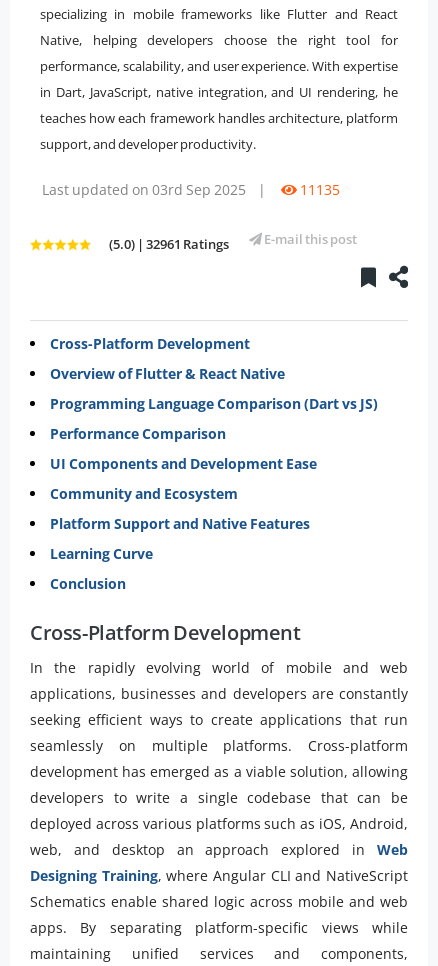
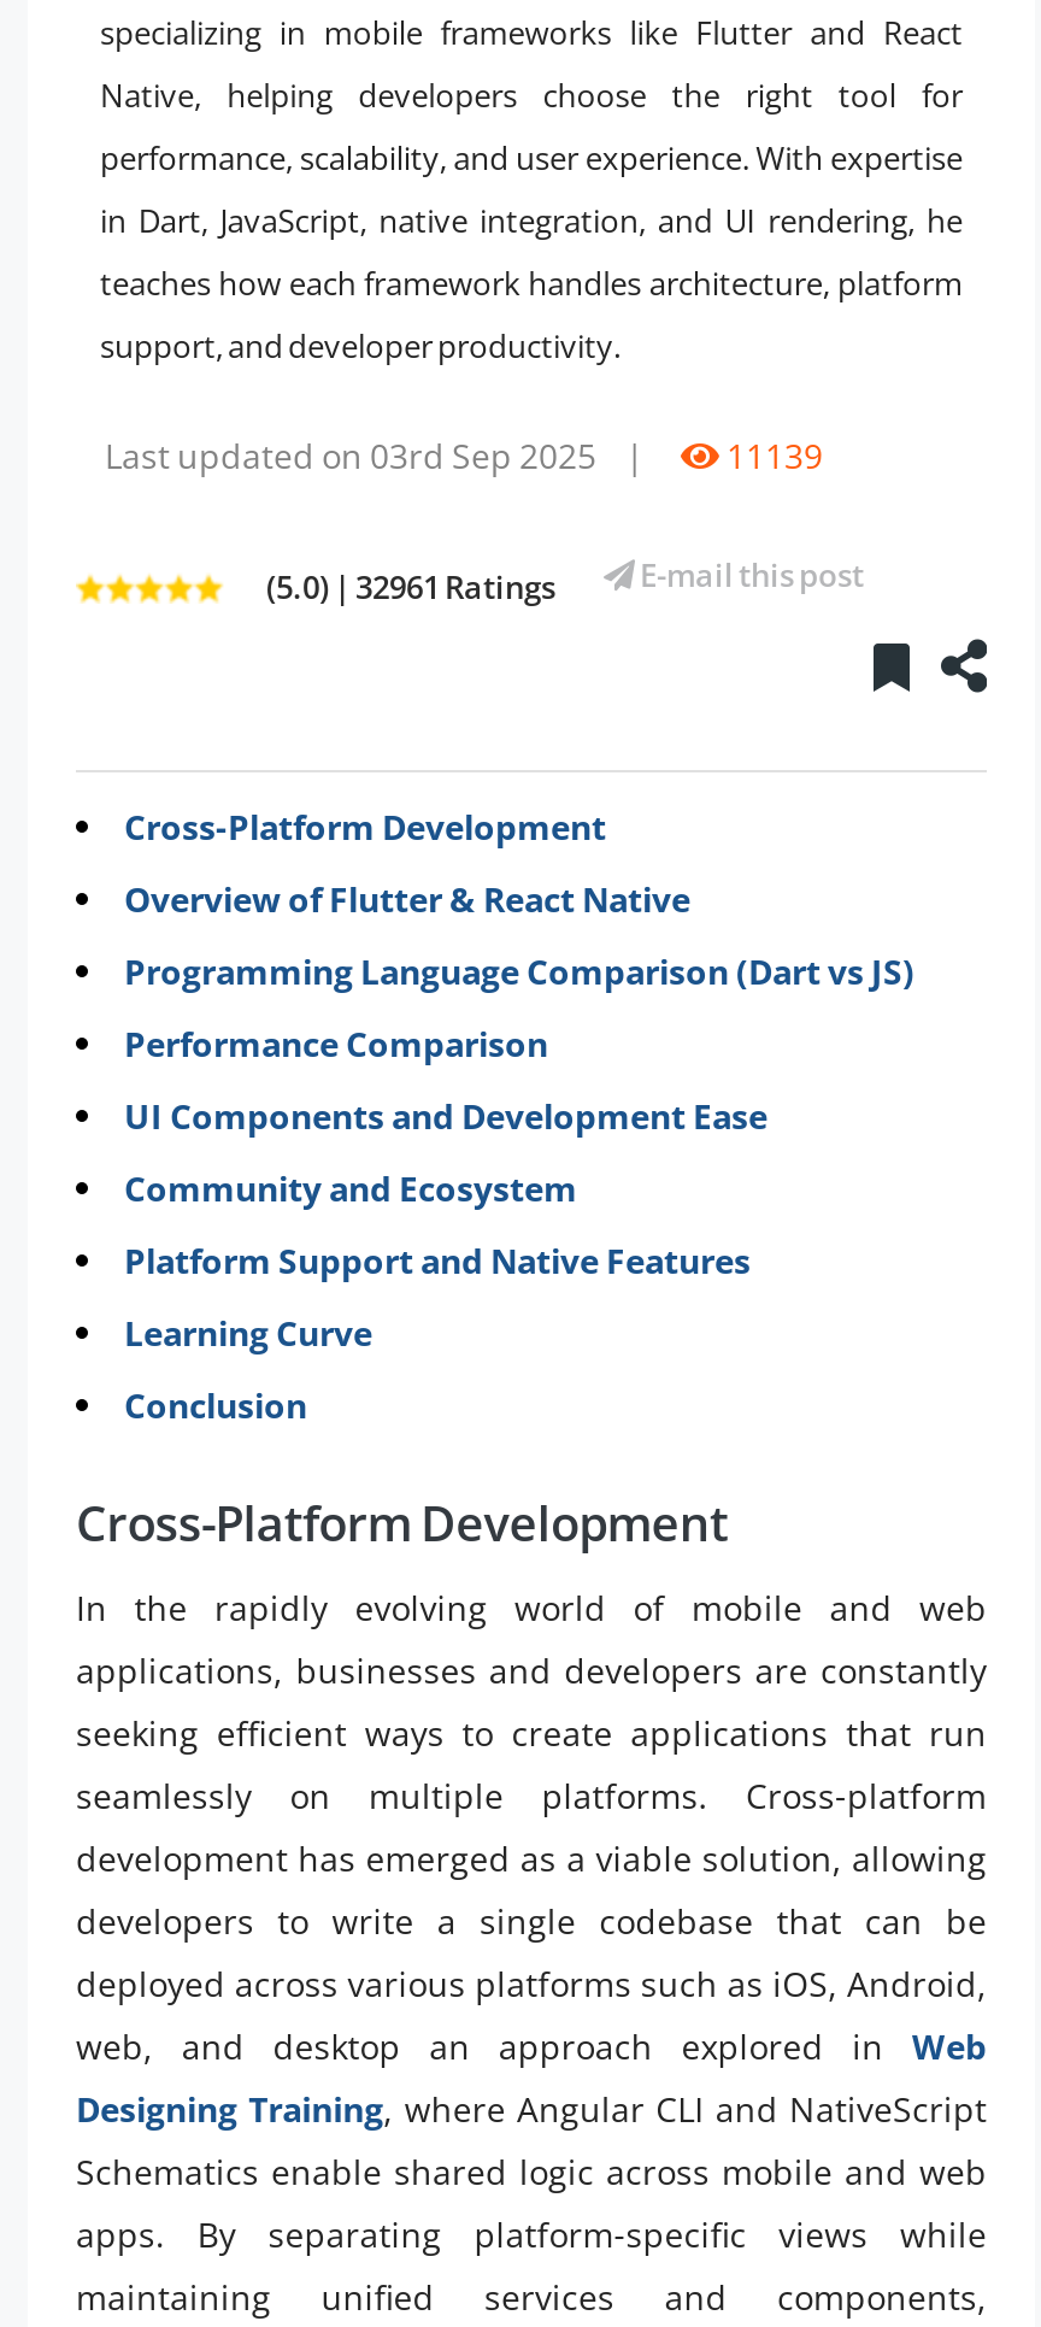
- 11135
+ 11139
